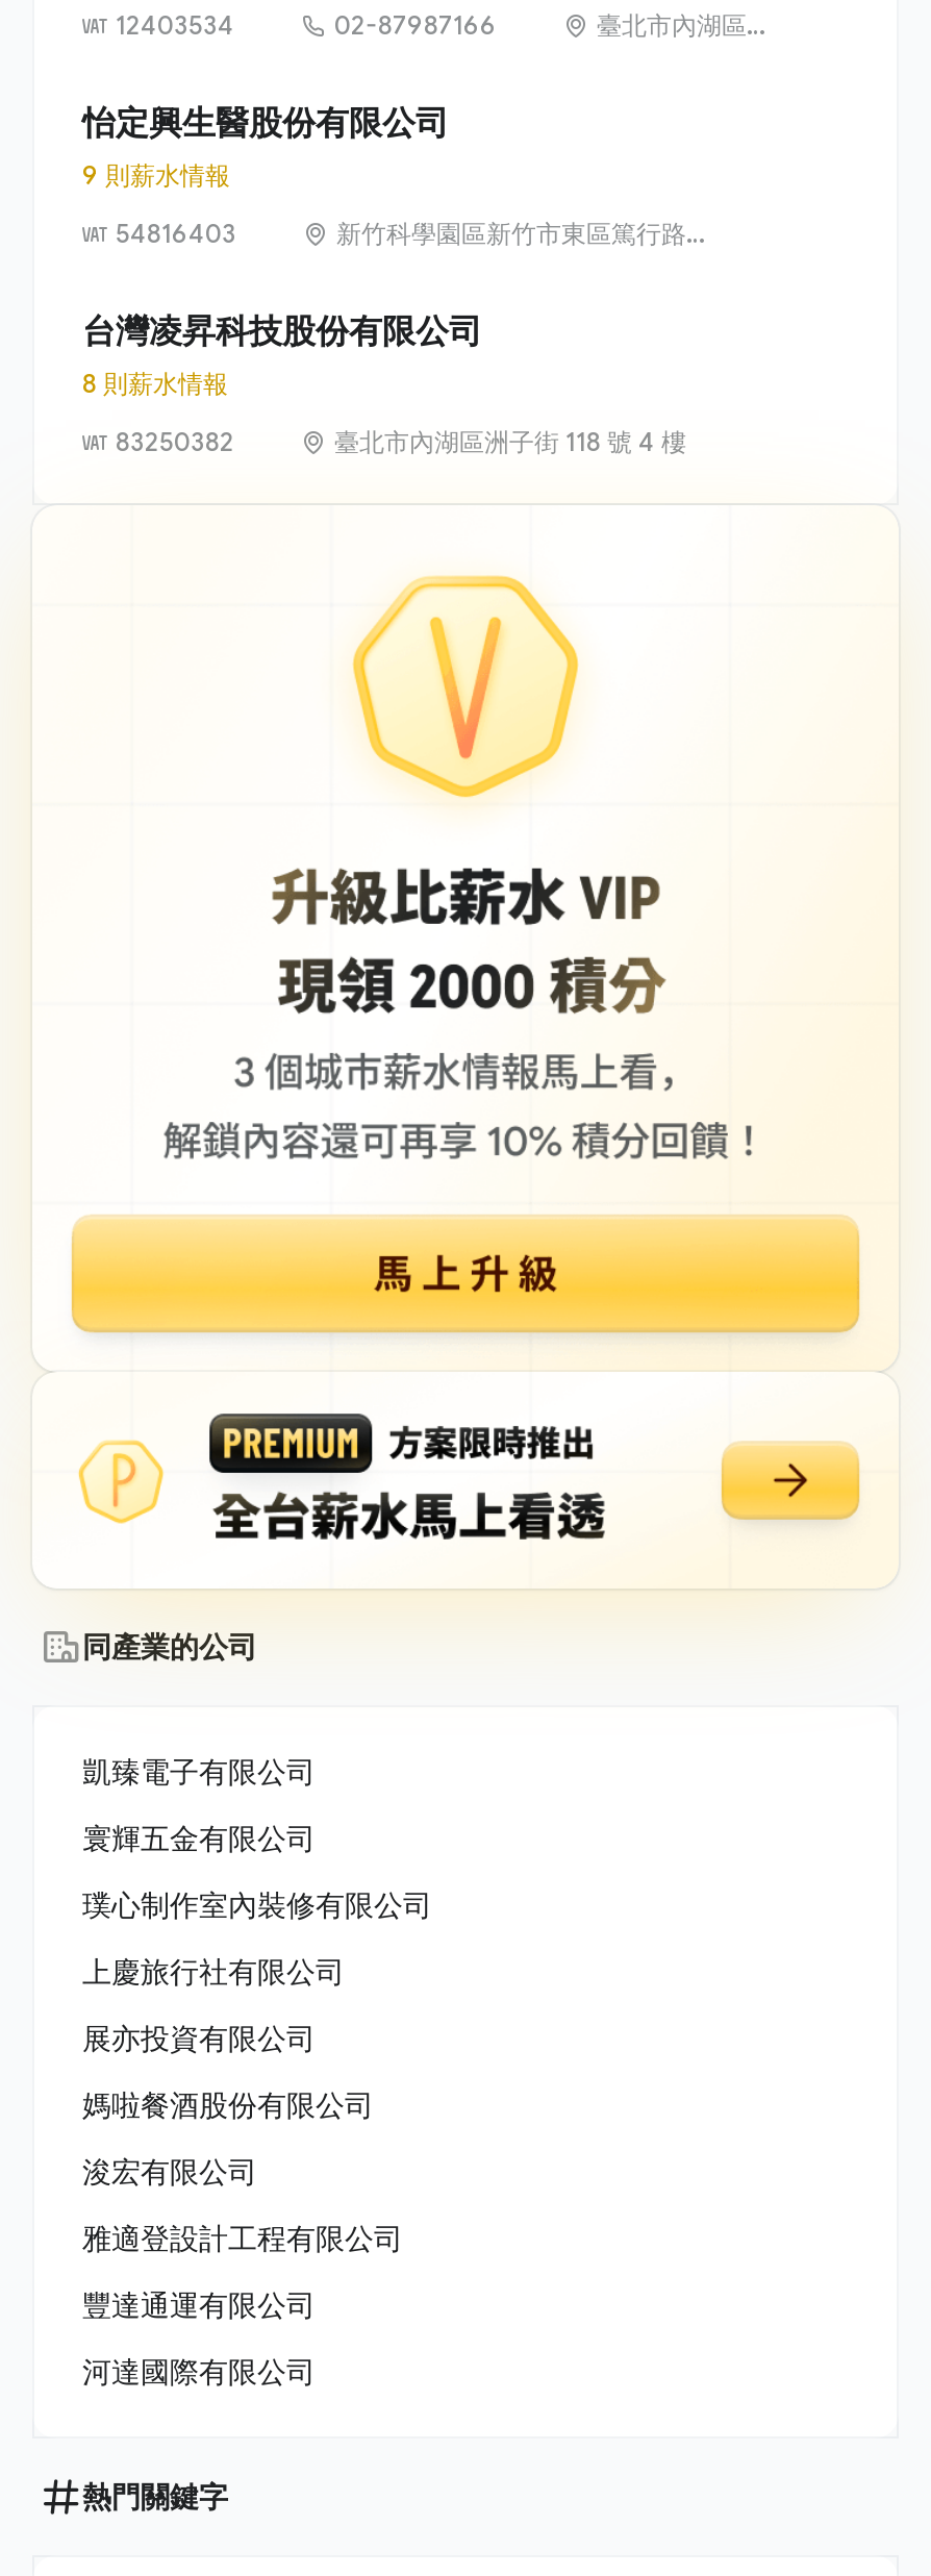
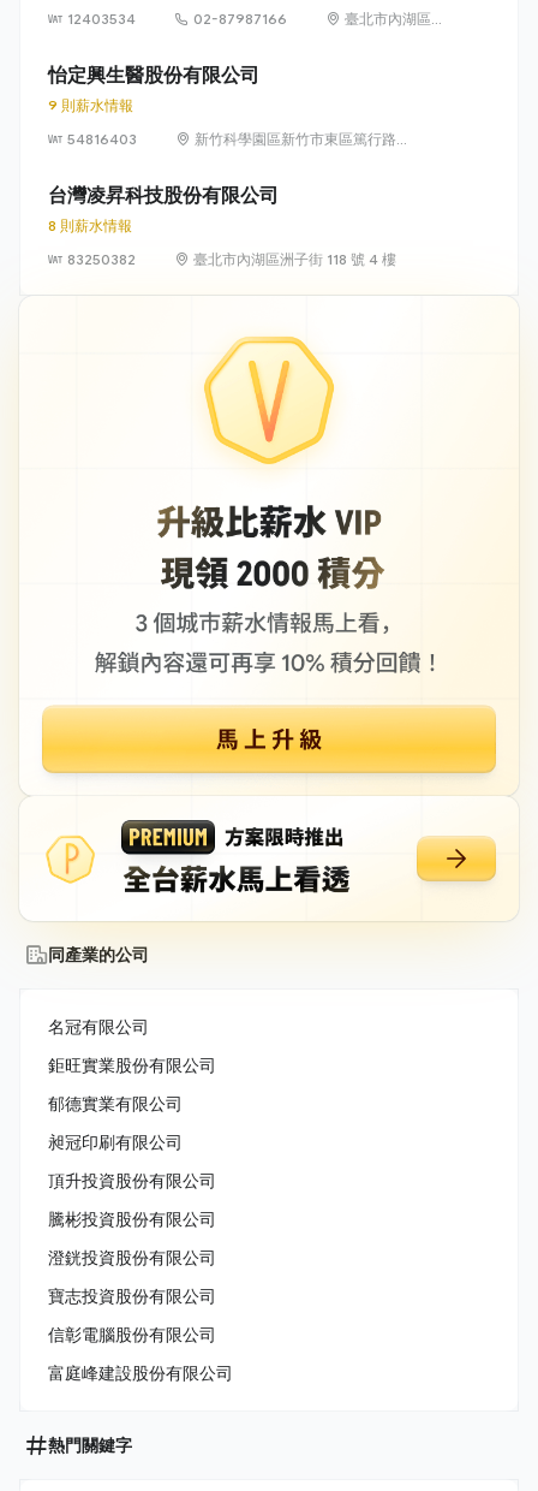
- 凱臻電子有限公司
+ 名冠有限公司

- 寰輝五金有限公司
+ 鉅旺實業股份有限公司

- 璞心制作室內裝修有限公司
+ 郁德實業有限公司

- 上慶旅行社有限公司
+ 昶冠印刷有限公司

- 展亦投資有限公司
+ 頂升投資股份有限公司

- 媽啦餐酒股份有限公司
+ 騰彬投資股份有限公司

- 浚宏有限公司
+ 澄銧投資股份有限公司

- 雅適登設計工程有限公司
+ 寶志投資股份有限公司

- 豐達通運有限公司
+ 信彰電腦股份有限公司

- 河達國際有限公司
+ 富庭峰建設股份有限公司
